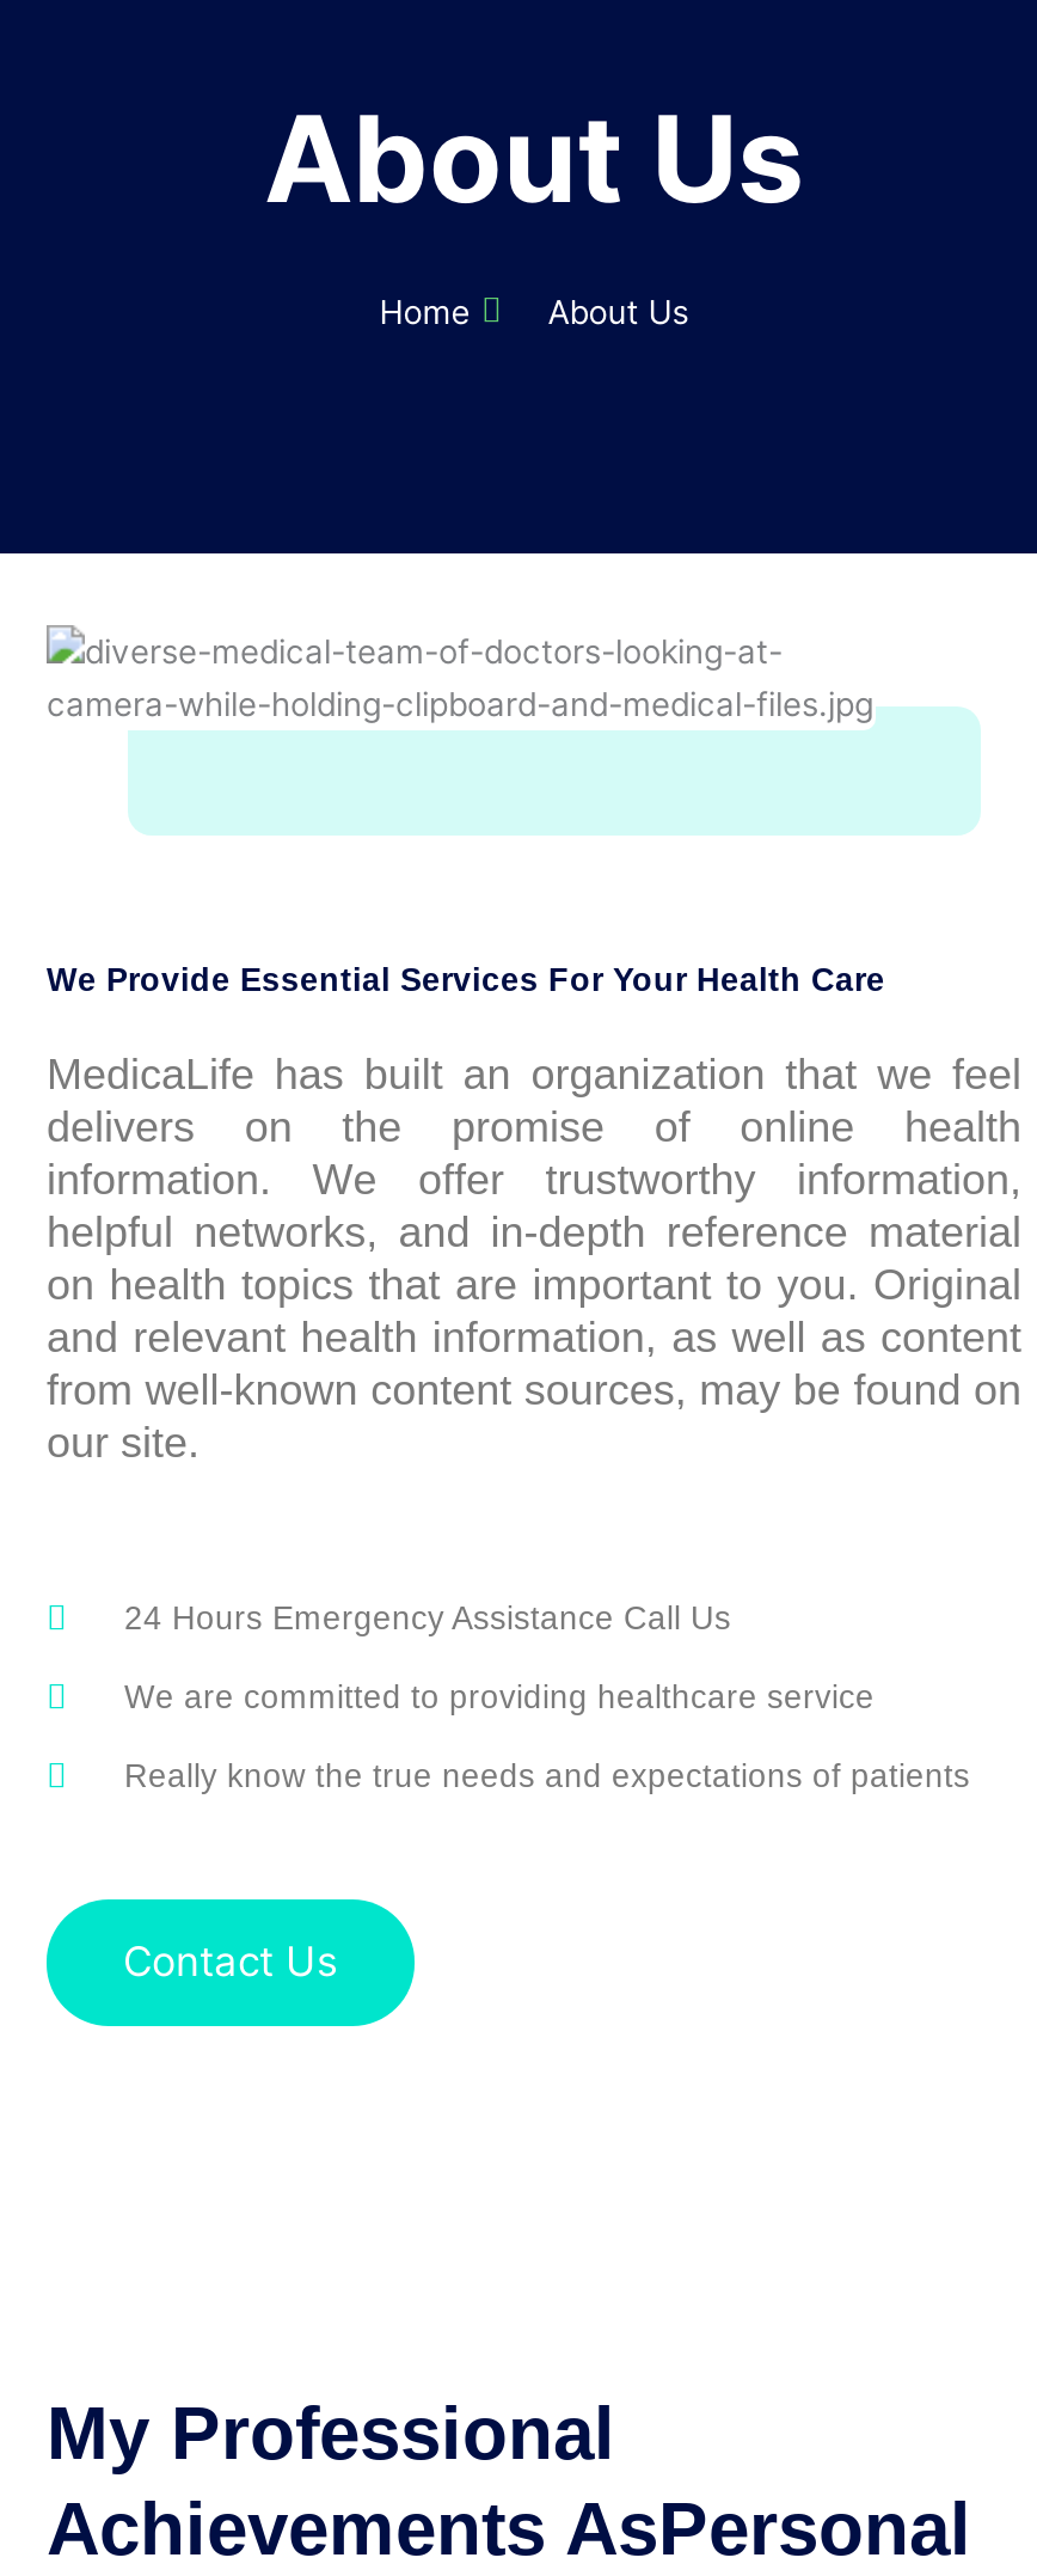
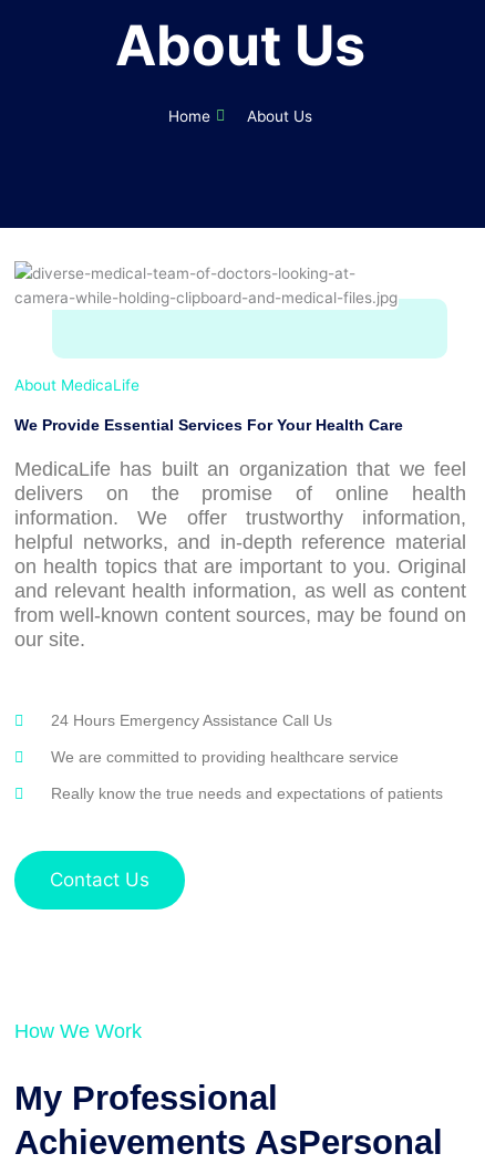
+ About MedicaLife

+ How We Work
